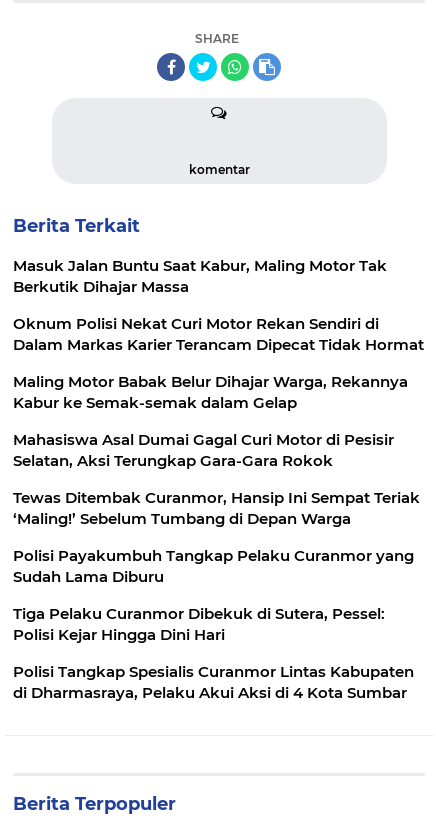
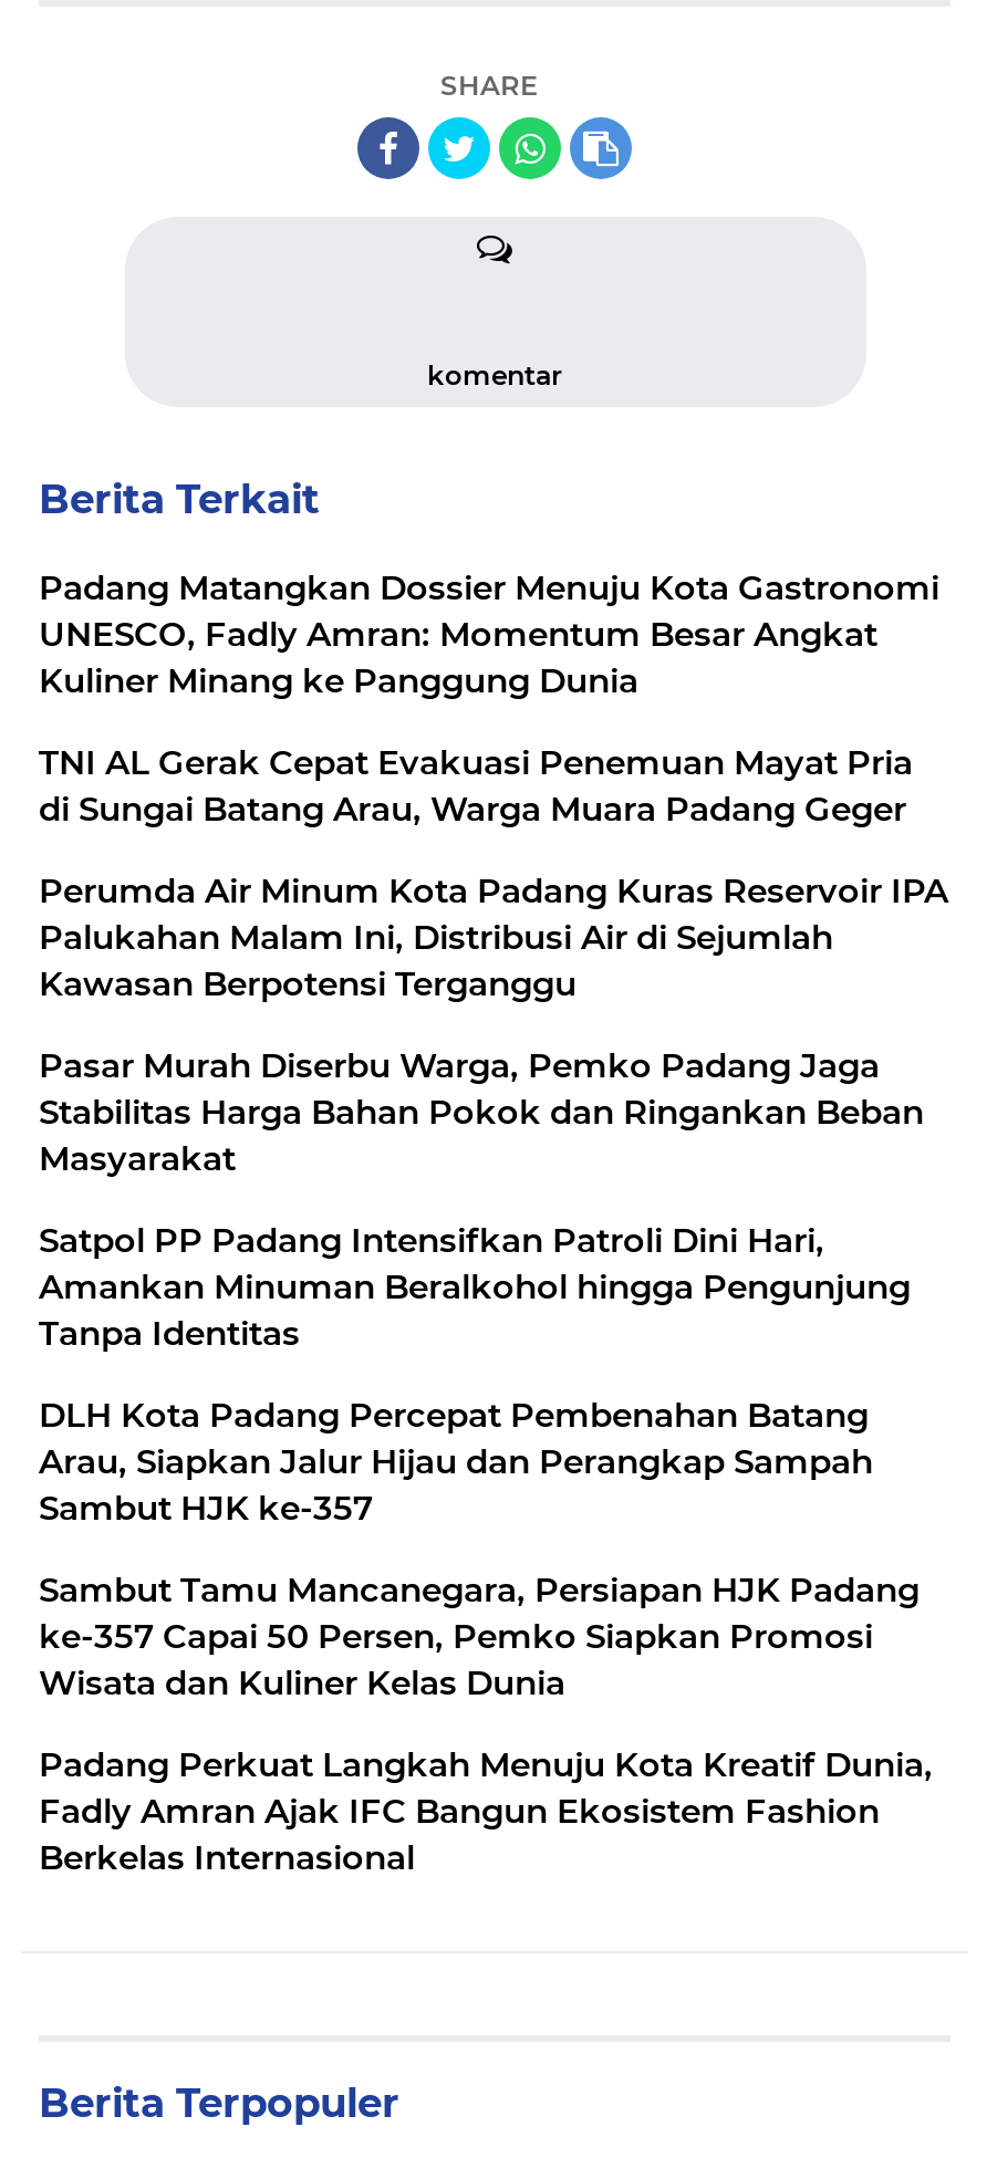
- Masuk Jalan Buntu Saat Kabur, Maling Motor Tak
- Berkutik Dihajar Massa
+ Padang Matangkan Dossier Menuju Kota Gastronomi
+ UNESCO, Fadly Amran: Momentum Besar Angkat
+ Kuliner Minang ke Panggung Dunia

- Oknum Polisi Nekat Curi Motor Rekan Sendiri di
- Dalam Markas Karier Terancam Dipecat Tidak Hormat
+ TNI AL Gerak Cepat Evakuasi Penemuan Mayat Pria
+ di Sungai Batang Arau, Warga Muara Padang Geger

- Maling Motor Babak Belur Dihajar Warga, Rekannya
- Kabur ke Semak-semak dalam Gelap
+ Perumda Air Minum Kota Padang Kuras Reservoir IPA
+ Palukahan Malam Ini, Distribusi Air di Sejumlah
+ Kawasan Berpotensi Terganggu

- Mahasiswa Asal Dumai Gagal Curi Motor di Pesisir
- Selatan, Aksi Terungkap Gara-Gara Rokok
+ Pasar Murah Diserbu Warga, Pemko Padang Jaga
+ Stabilitas Harga Bahan Pokok dan Ringankan Beban
+ Masyarakat

- Tewas Ditembak Curanmor, Hansip Ini Sempat Teriak
- ‘Maling!’ Sebelum Tumbang di Depan Warga
+ Satpol PP Padang Intensifkan Patroli Dini Hari,
+ Amankan Minuman Beralkohol hingga Pengunjung
+ Tanpa Identitas

- Polisi Payakumbuh Tangkap Pelaku Curanmor yang
- Sudah Lama Diburu
+ DLH Kota Padang Percepat Pembenahan Batang
+ Arau, Siapkan Jalur Hijau dan Perangkap Sampah
+ Sambut HJK ke-357

- Tiga Pelaku Curanmor Dibekuk di Sutera, Pessel:
- Polisi Kejar Hingga Dini Hari
+ Sambut Tamu Mancanegara, Persiapan HJK Padang
+ ke-357 Capai 50 Persen, Pemko Siapkan Promosi
+ Wisata dan Kuliner Kelas Dunia

- Polisi Tangkap Spesialis Curanmor Lintas Kabupaten
- di Dharmasraya, Pelaku Akui Aksi di 4 Kota Sumbar
+ Padang Perkuat Langkah Menuju Kota Kreatif Dunia,
+ Fadly Amran Ajak IFC Bangun Ekosistem Fashion
+ Berkelas Internasional
